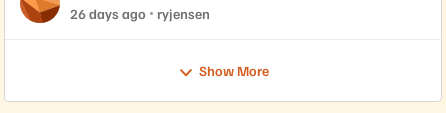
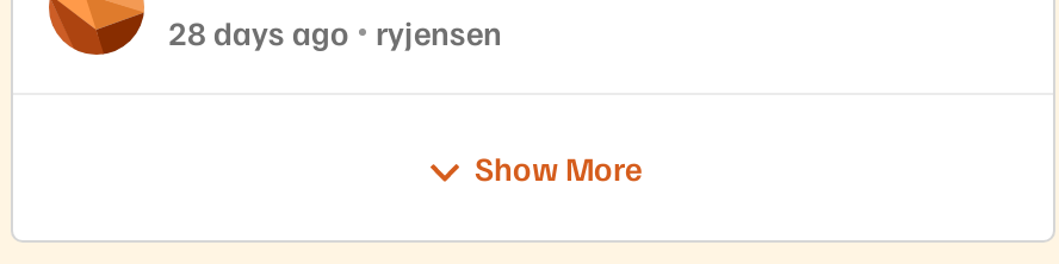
- 26 days ago ryjensen
+ 28 days ago ryjensen
